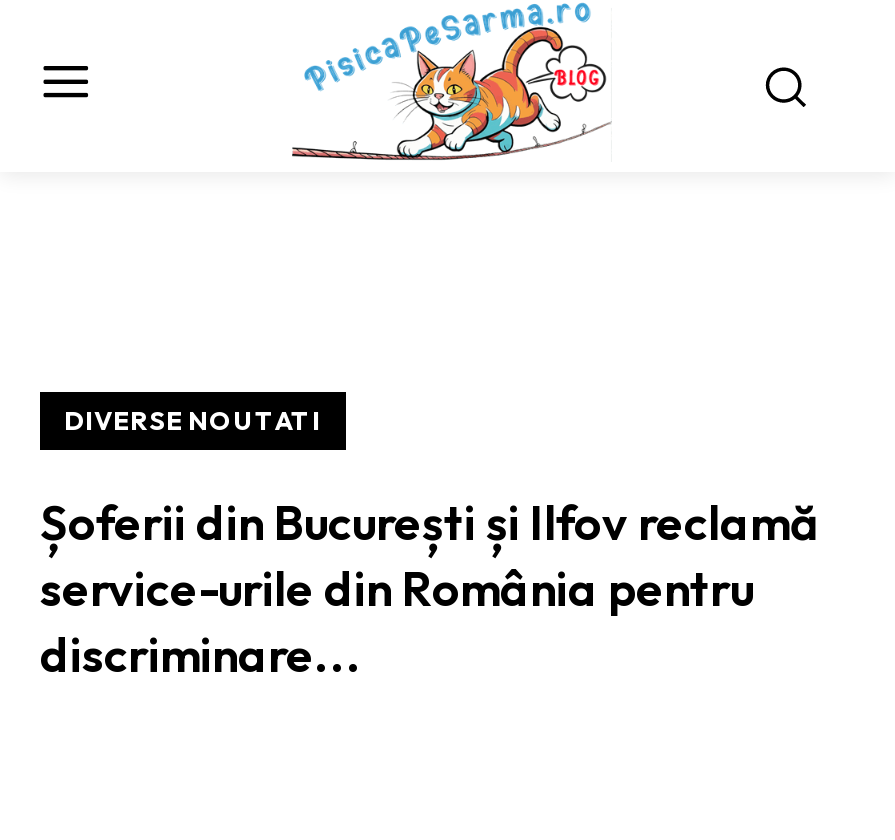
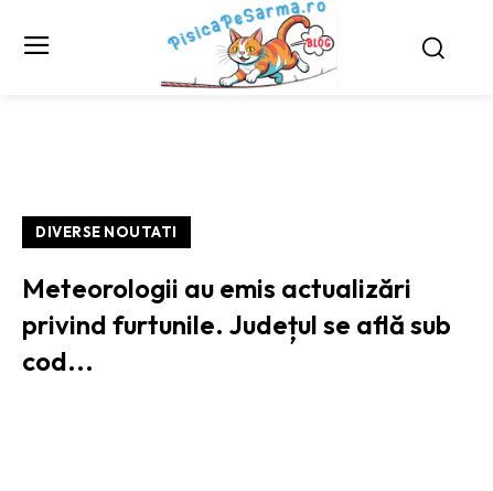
- Șoferii din București și Ilfov reclamă
- service-urile din România pentru
- discriminare...
+ Meteorologii au emis actualizări
+ privind furtunile. Județul se află sub
+ cod...
